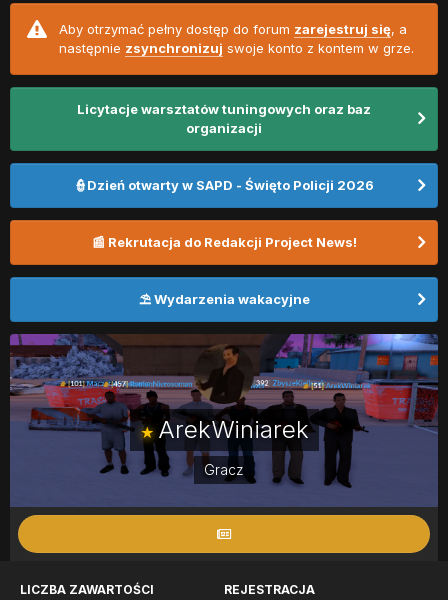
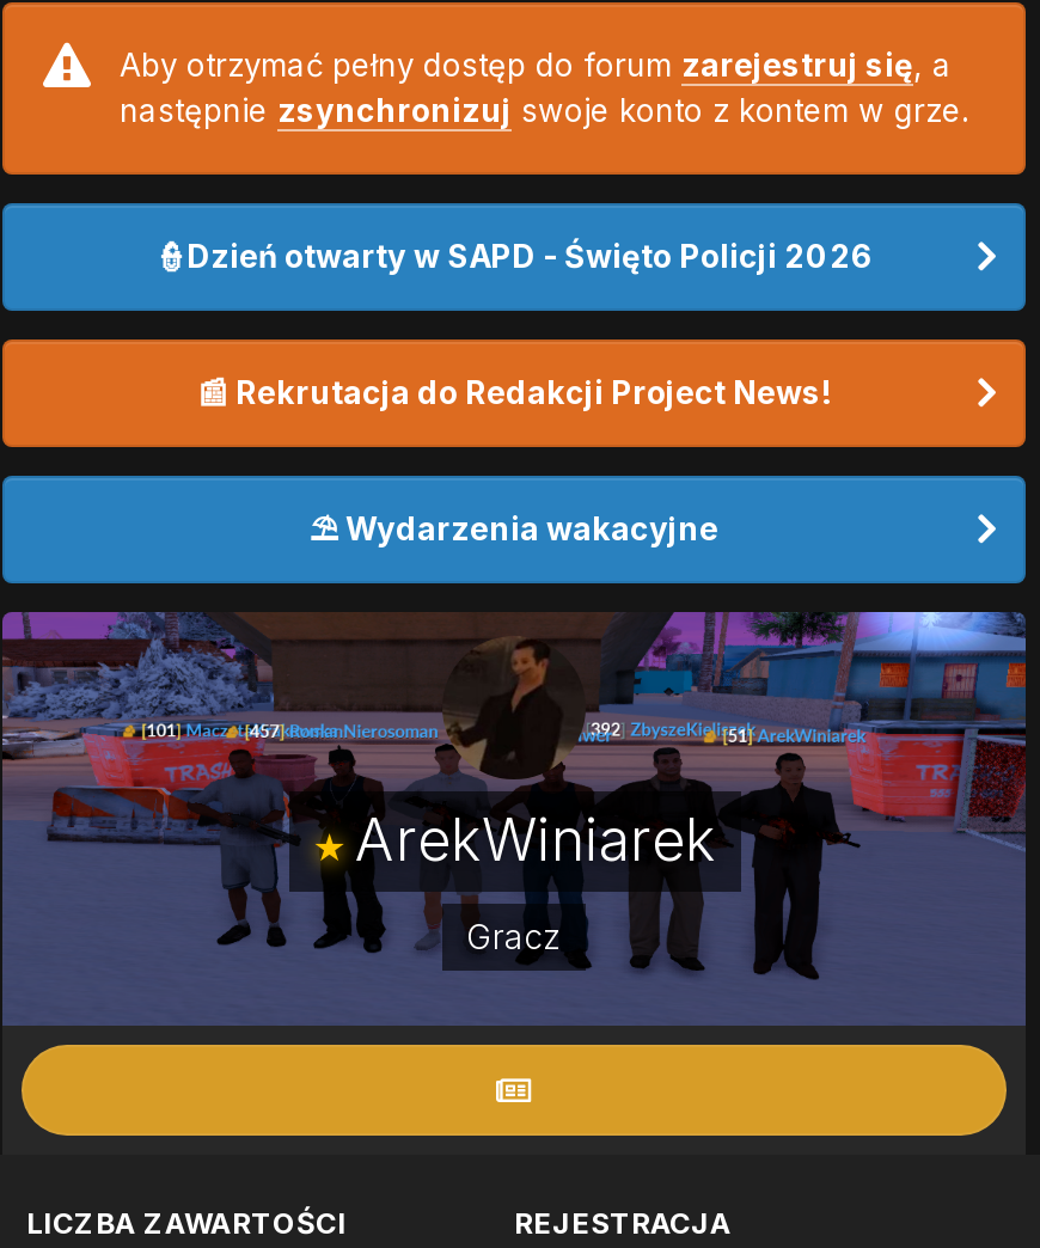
- [image]
- Licytacje warsztatów tuningowych oraz baz
- organizacji
